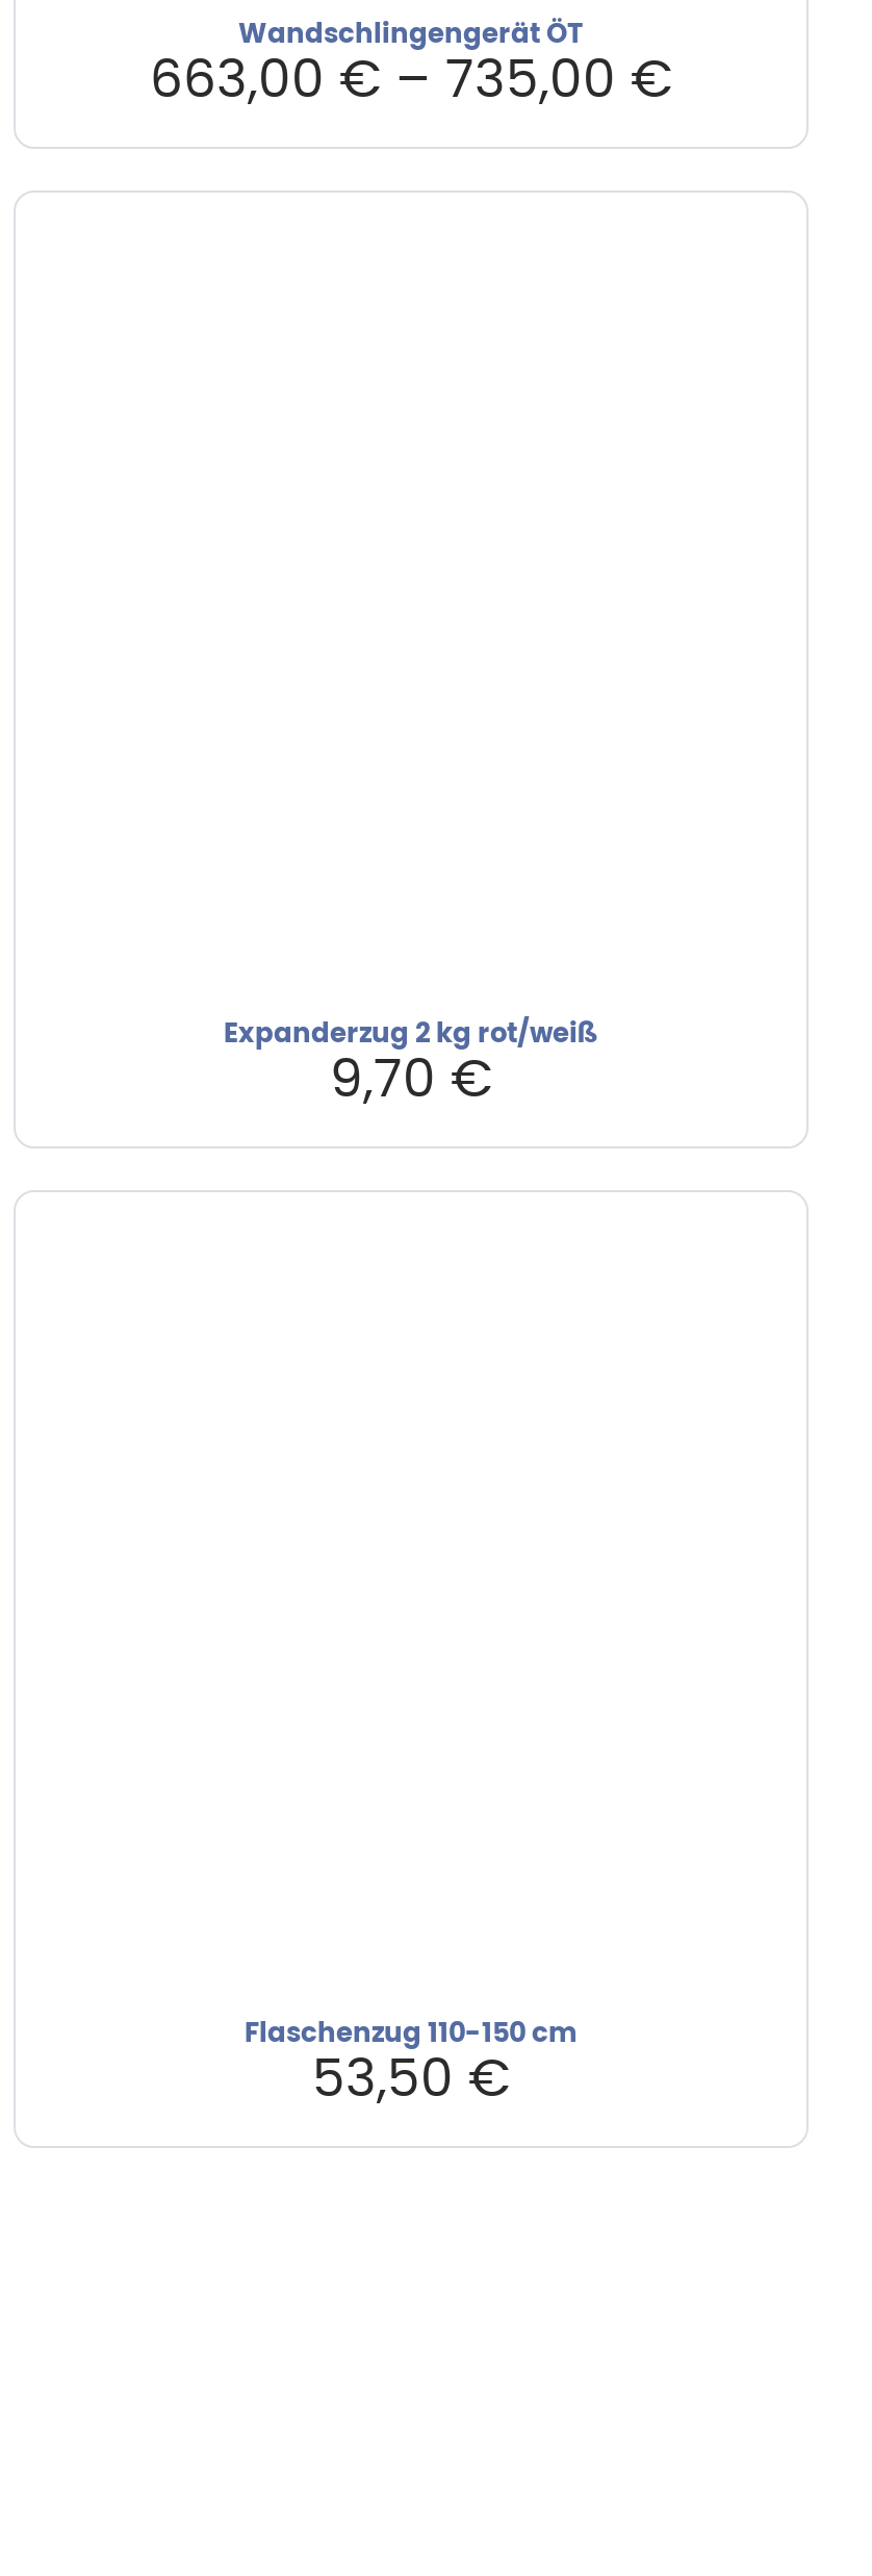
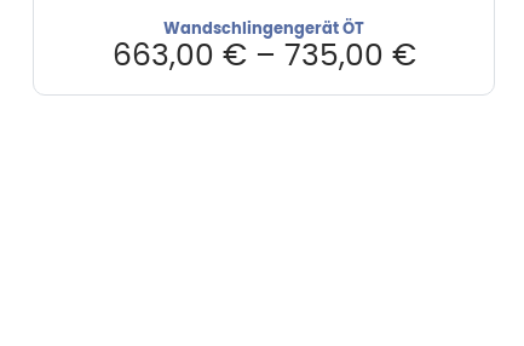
- Expanderzug 2 kg rot/weiß
- 9,70 €

- Flaschenzug 110-150 cm
- 53,50 €
